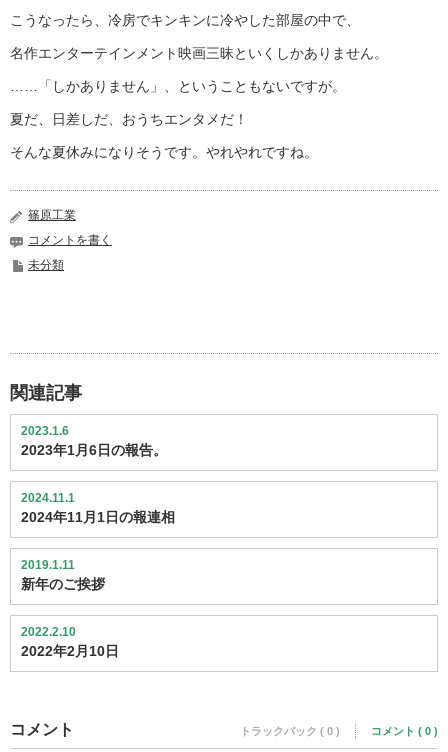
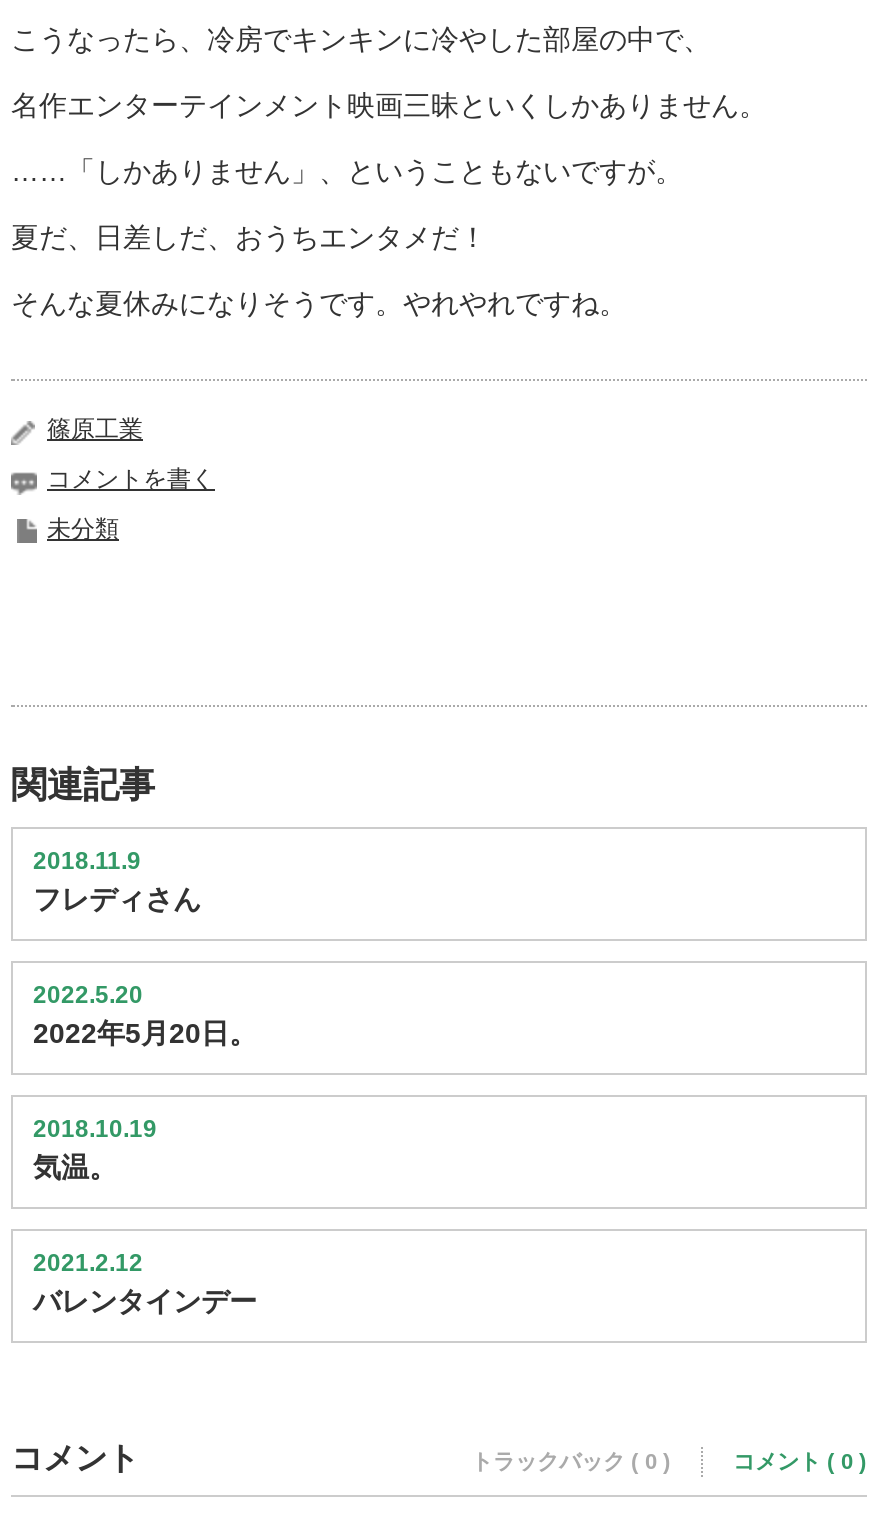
- 2023.1.6
- 2023年1月6日の報告。
+ 2018.11.9
+ フレディさん

- 2024.11.1
- 2024年11月1日の報連相
+ 2022.5.20
+ 2022年5月20日。

- 2019.1.11
- 新年のご挨拶
+ 2018.10.19
+ 気温。

- 2022.2.10
- 2022年2月10日
+ 2021.2.12
+ バレンタインデー
